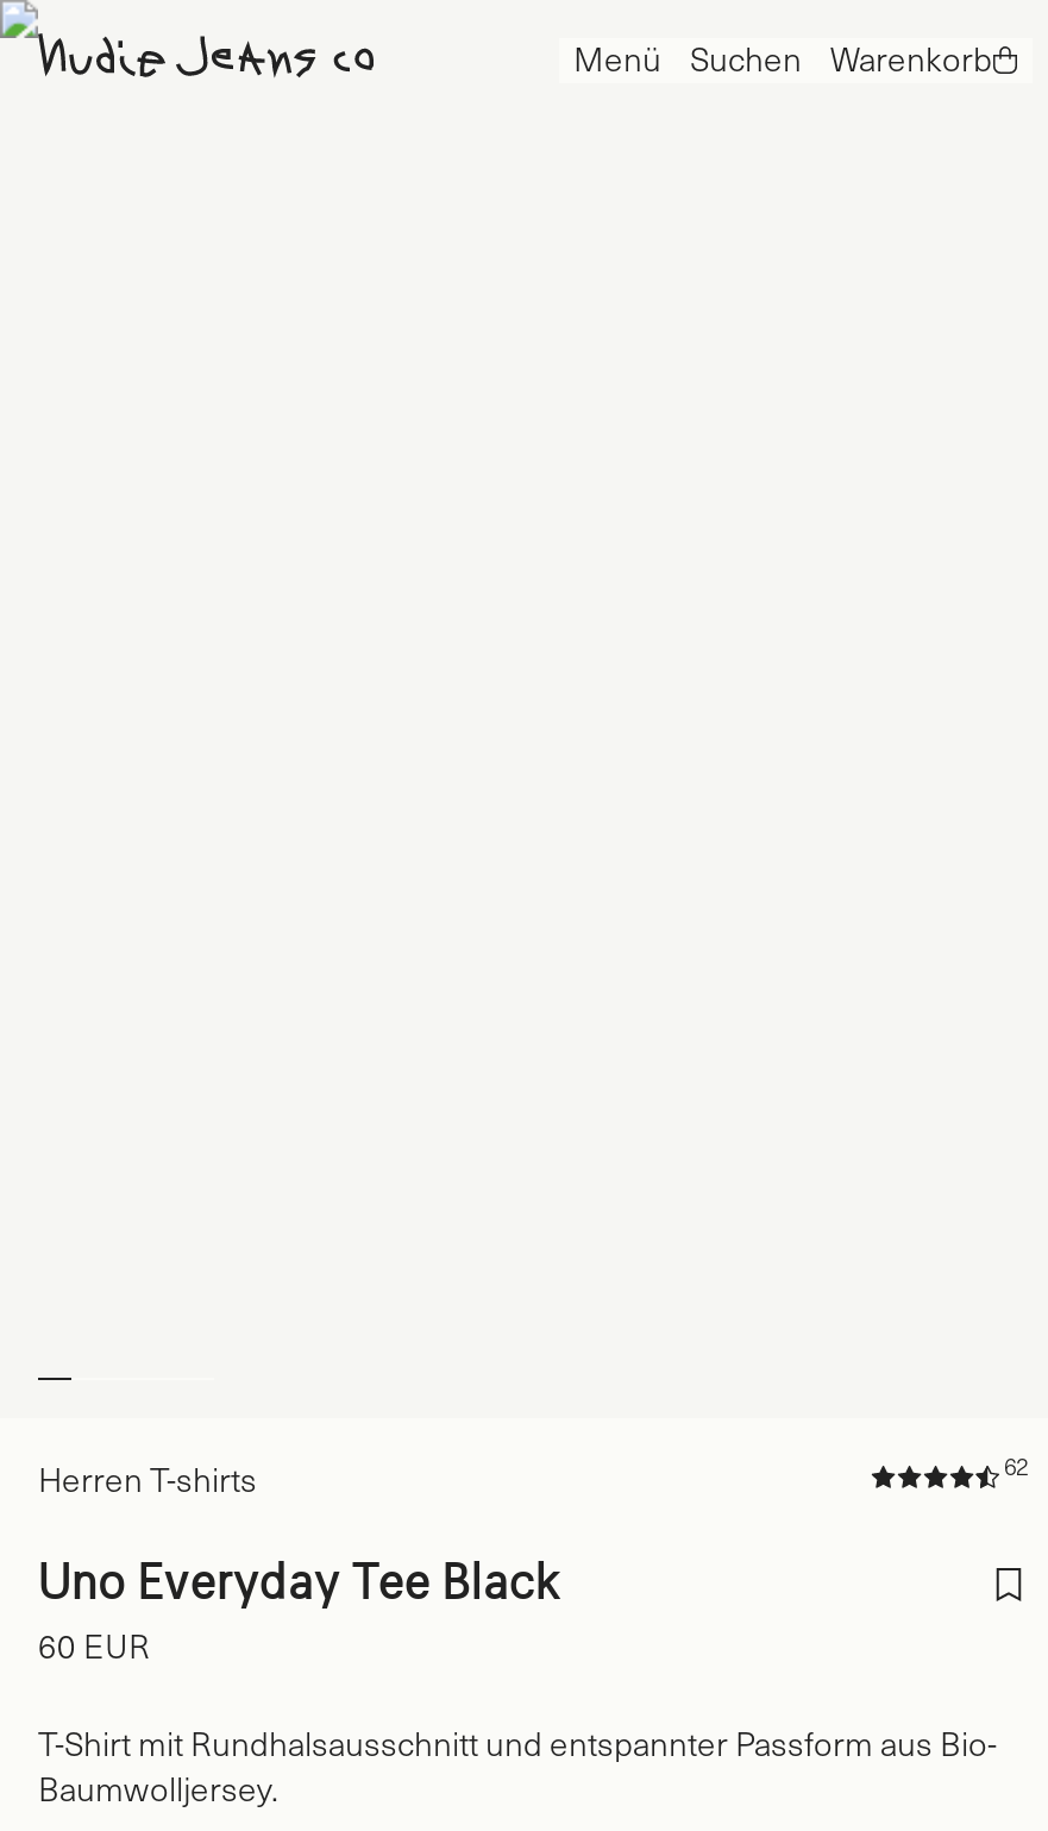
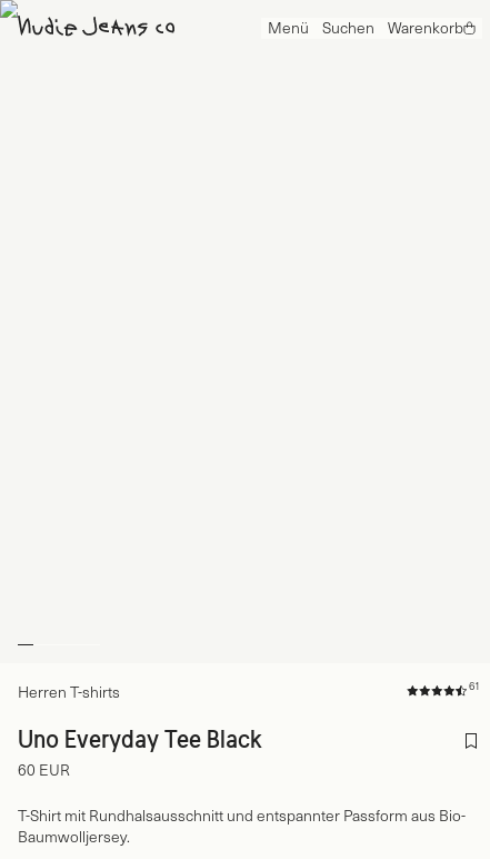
- 62
+ 61
